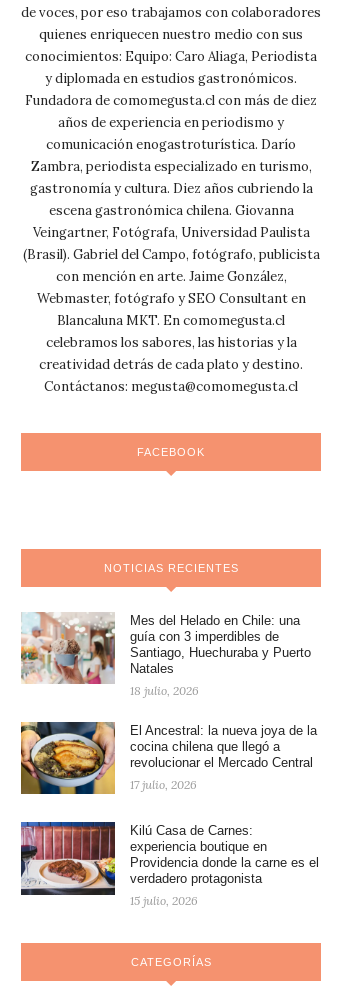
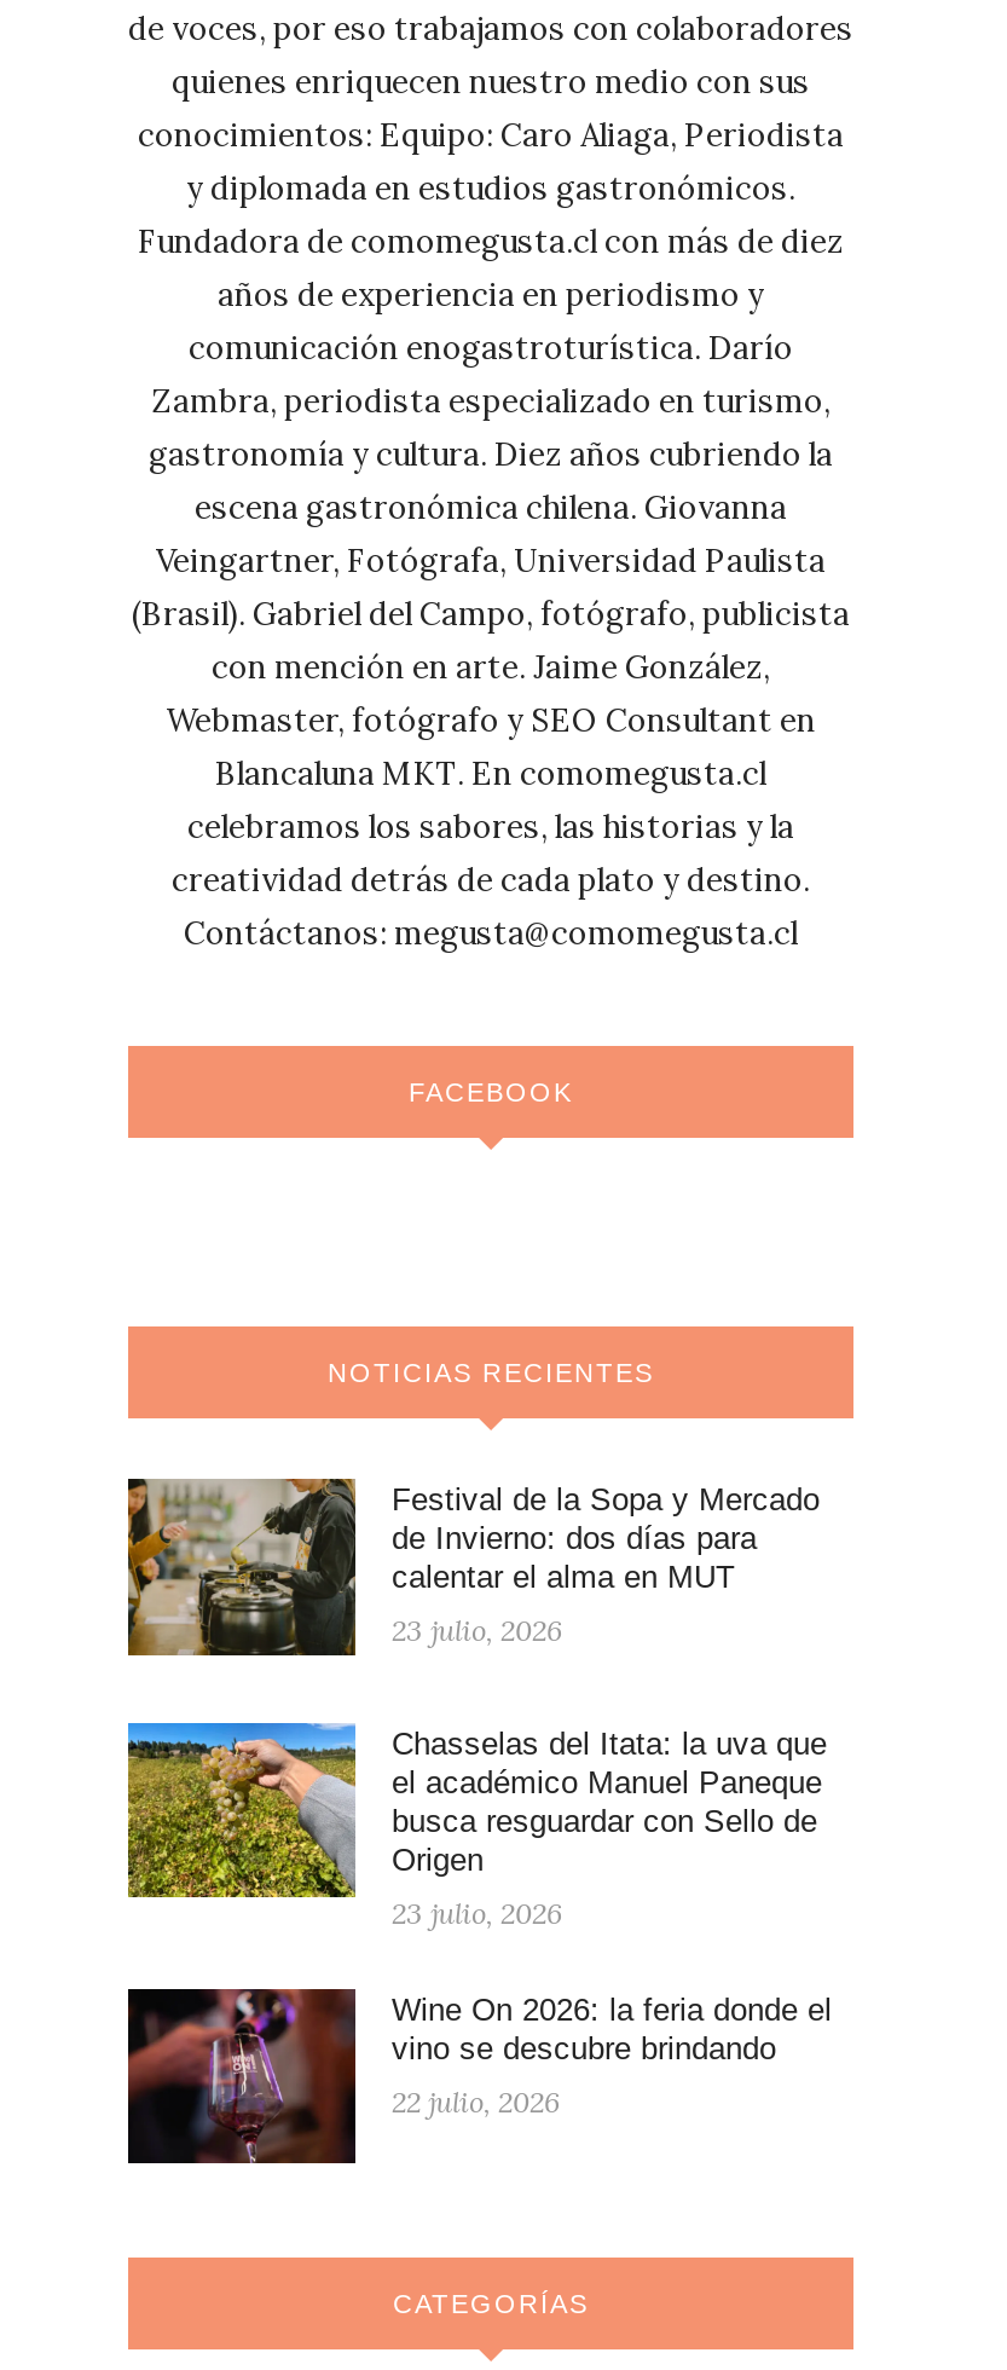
- [image]
- Mes del Helado en Chile: una
- guía con 3 imperdibles de
- Santiago, Huechuraba y Puerto
- Natales
+ [image]
+ Festival de la Sopa y Mercado
+ de Invierno: dos días para
+ calentar el alma en MUT

- 18 julio, 2026
+ 23 julio, 2026

- [image]
- El Ancestral: la nueva joya de la
- cocina chilena que llegó a
- revolucionar el Mercado Central
+ [image]
+ Chasselas del Itata: la uva que
+ el académico Manuel Paneque
+ busca resguardar con Sello de
+ Origen

- 17 julio, 2026
+ 23 julio, 2026

- [image]
- Kilú Casa de Carnes:
- experiencia boutique en
- Providencia donde la carne es el
- verdadero protagonista
+ [image]
+ Wine On 2026: la feria donde el
+ vino se descubre brindando

- 15 julio, 2026
+ 22 julio, 2026
